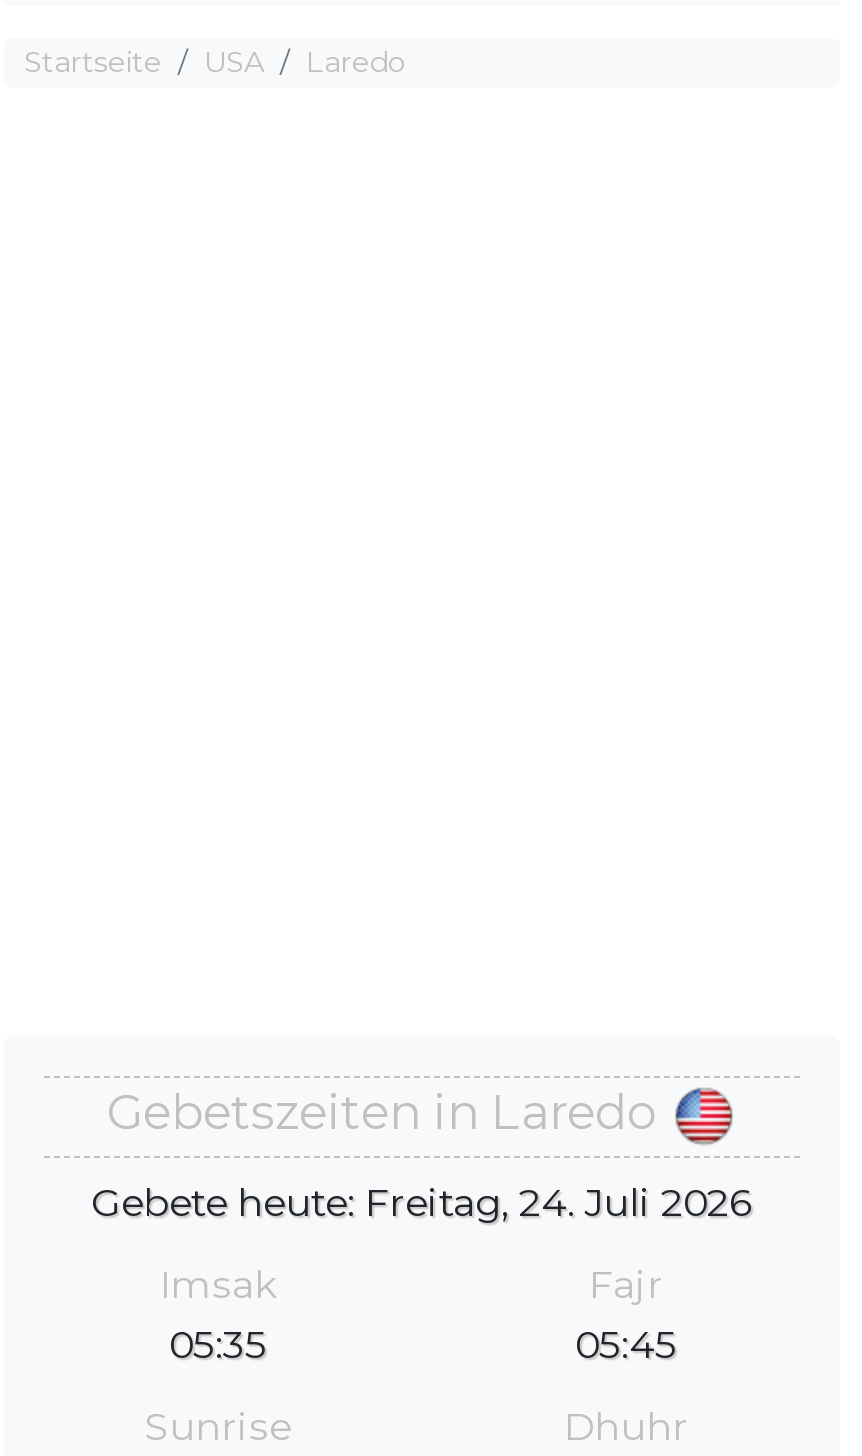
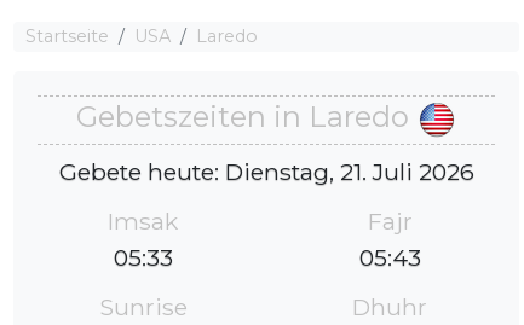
- Gebete heute: Freitag, 24. Juli 2026
+ Gebete heute: Dienstag, 21. Juli 2026

- 05:35
+ 05:33

- 05:45
+ 05:43
